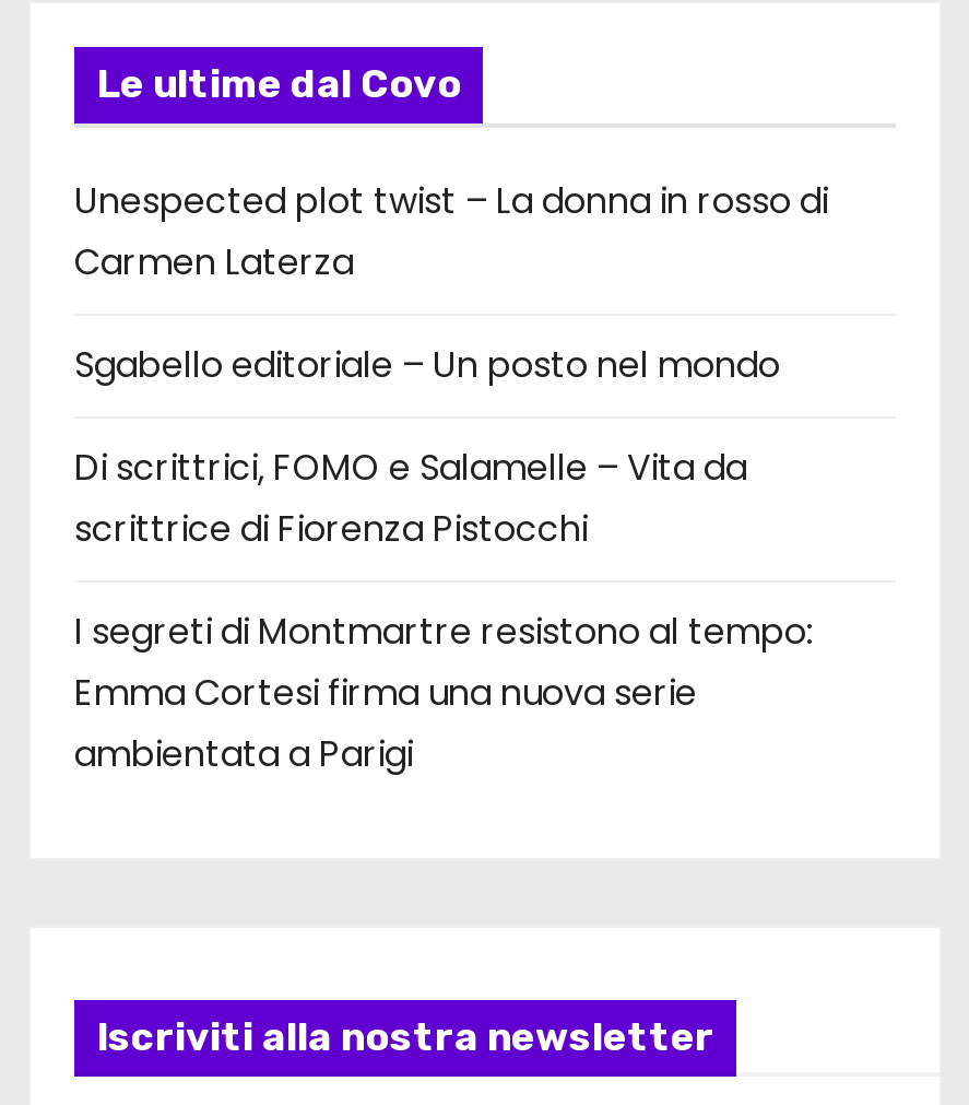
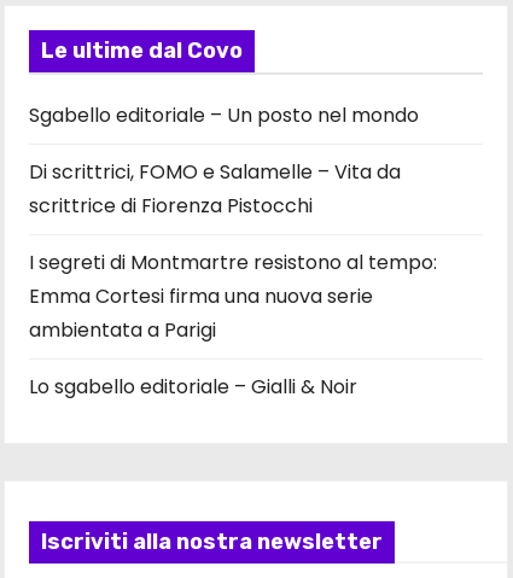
- Unespected plot twist – La donna in rosso di
- Carmen Laterza

moved up: Sgabello editoriale – Un posto nel mondo | Di scrittrici, FOMO e Salamelle – Vita da | scrittrice di Fiorenza Pistocchi | I segreti di Montmartre resistono al tempo: | Emma Cortesi firma una nuova serie | ambientata a Parigi

+ Lo sgabello editoriale – Gialli & Noir
